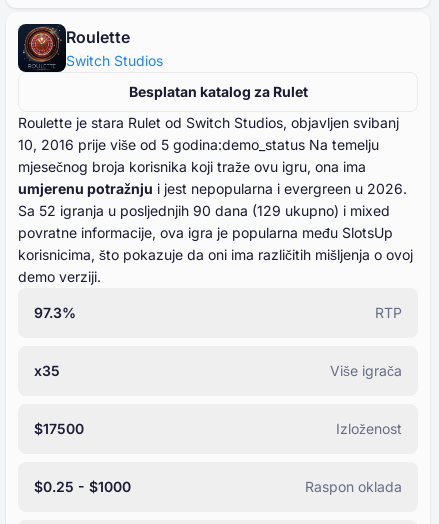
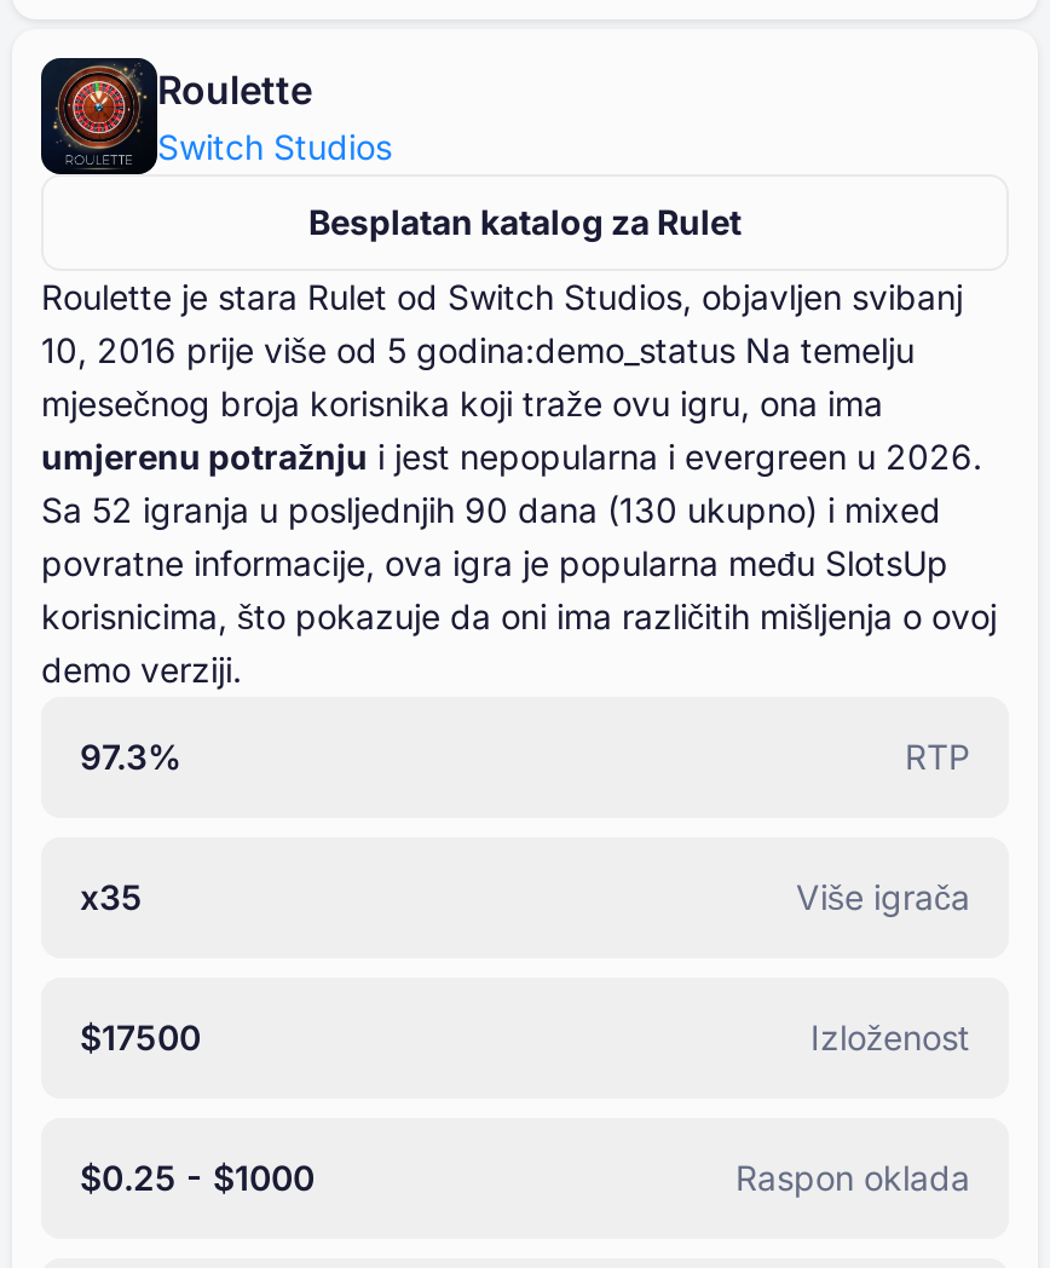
- Sa 52 igranja u posljednjih 90 dana (129 ukupno) i mixed
+ Sa 52 igranja u posljednjih 90 dana (130 ukupno) i mixed
